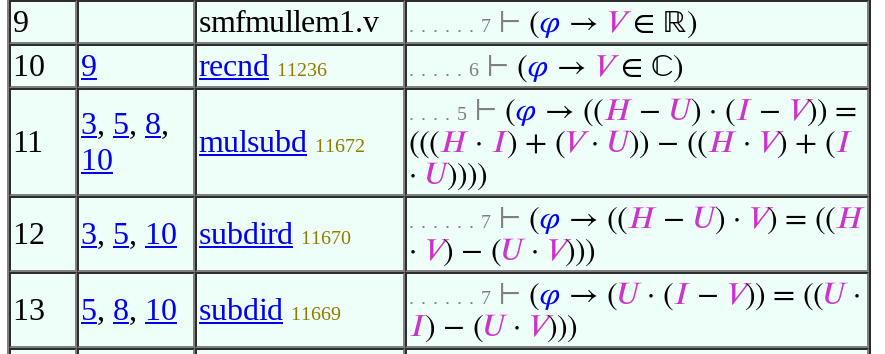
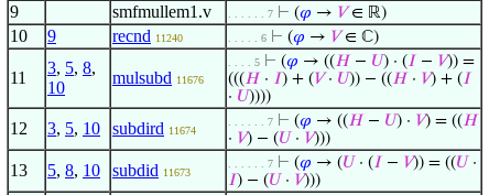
- recnd 11236
+ recnd 11240

- mulsubd 11672
+ mulsubd 11676

- subdird 11670
+ subdird 11674

- 13 5, 8, 10 subdid 11669
+ 13 5, 8, 10 subdid 11673
